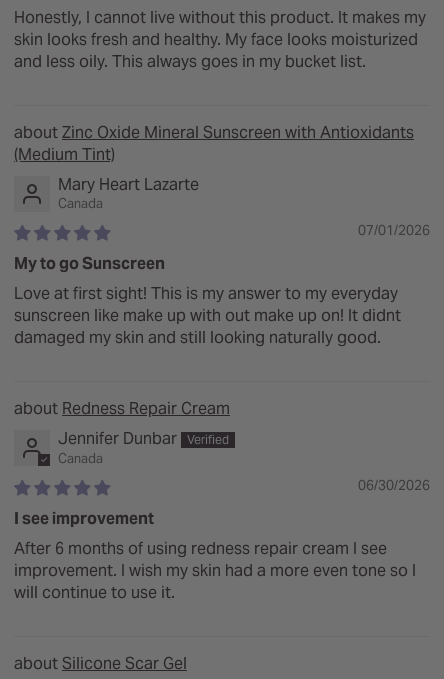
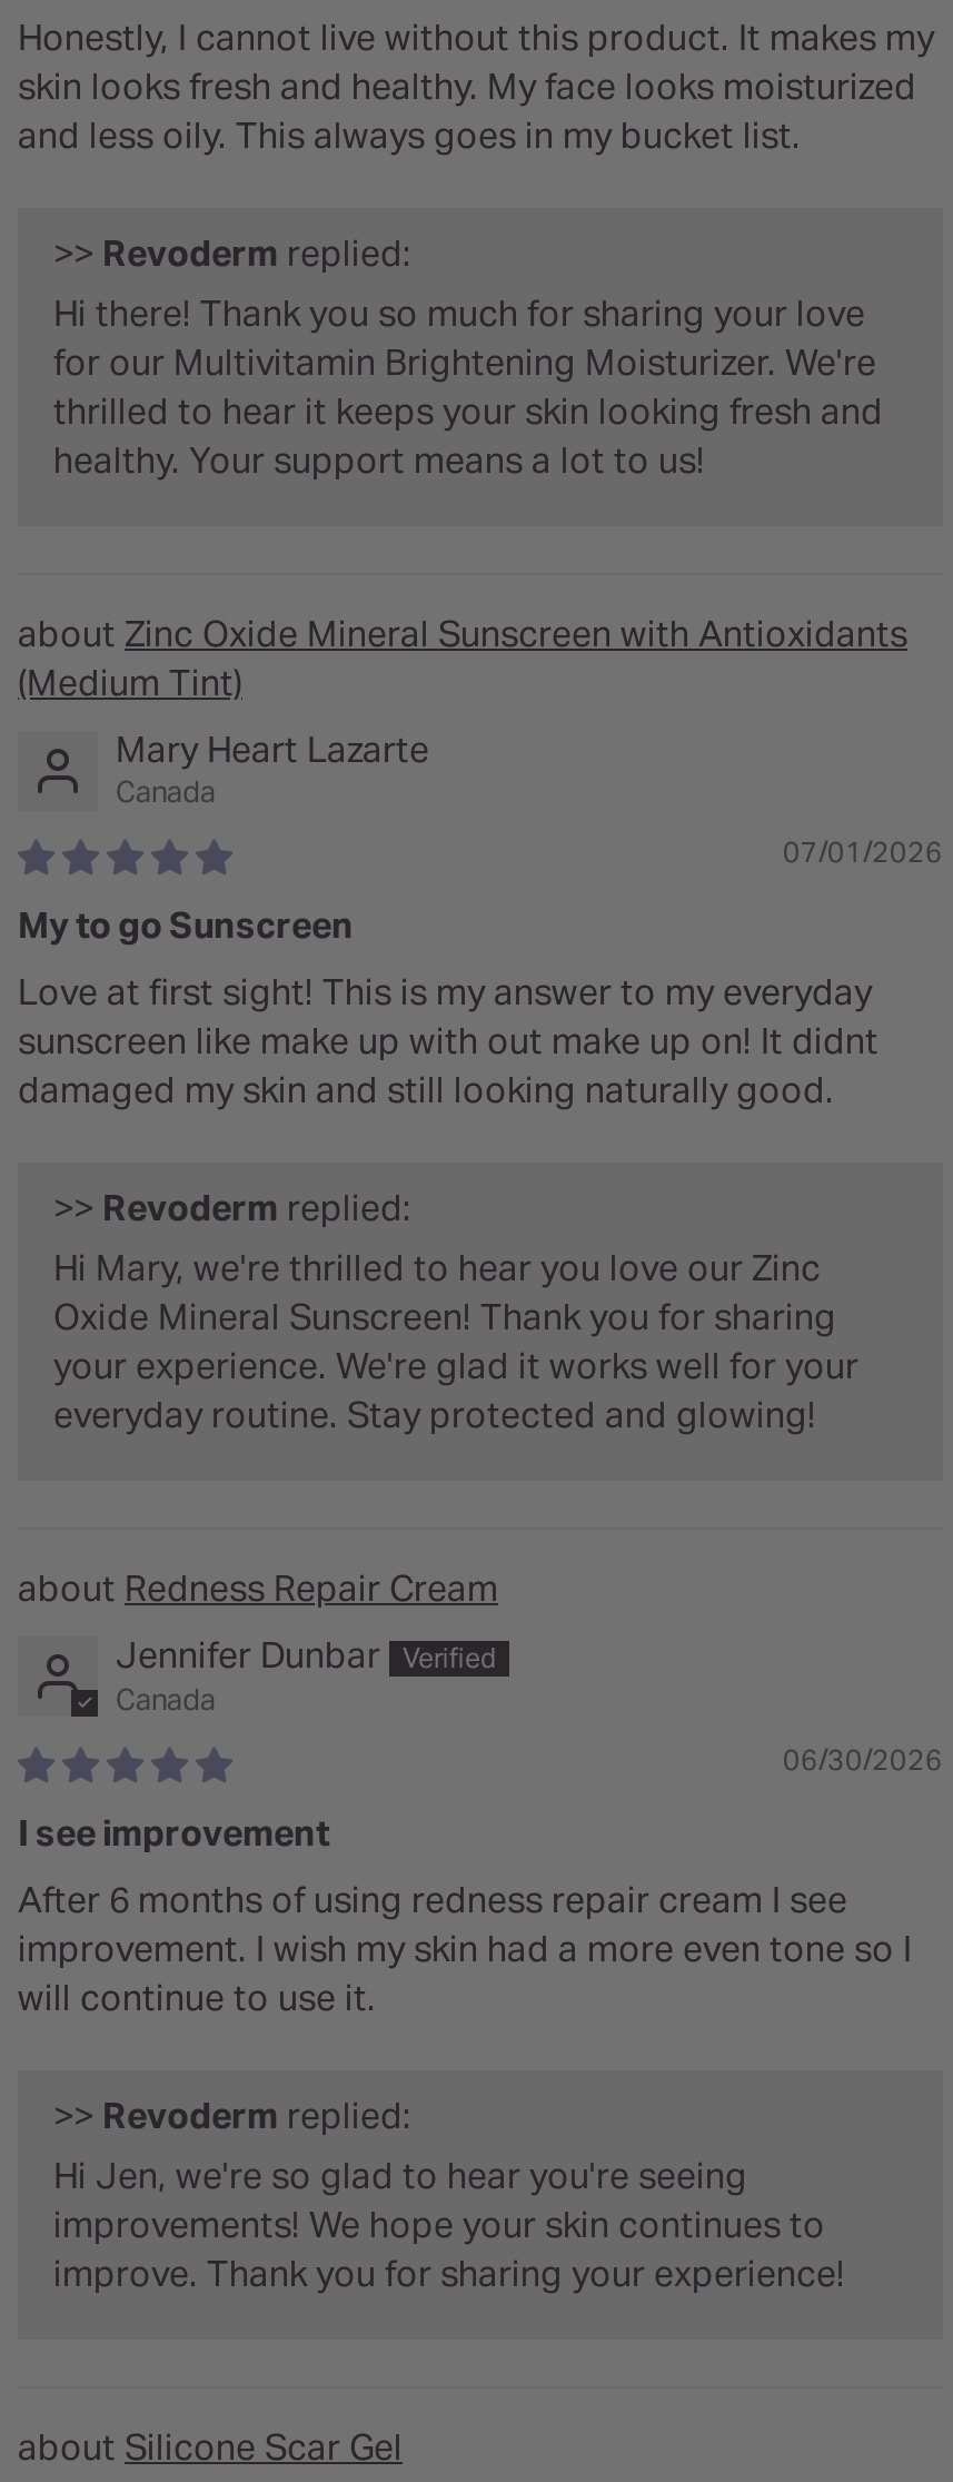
+ >> Revoderm replied:
+ Hi there! Thank you so much for sharing your love
+ for our Multivitamin Brightening Moisturizer. We're
+ thrilled to hear it keeps your skin looking fresh and
+ healthy. Your support means a lot to us!

+ >> Revoderm replied:
+ Hi Mary, we're thrilled to hear you love our Zinc
+ Oxide Mineral Sunscreen! Thank you for sharing
+ your experience. We're glad it works well for your
+ everyday routine. Stay protected and glowing!

+ >> Revoderm replied:
+ Hi Jen, we're so glad to hear you're seeing
+ improvements! We hope your skin continues to
+ improve. Thank you for sharing your experience!
